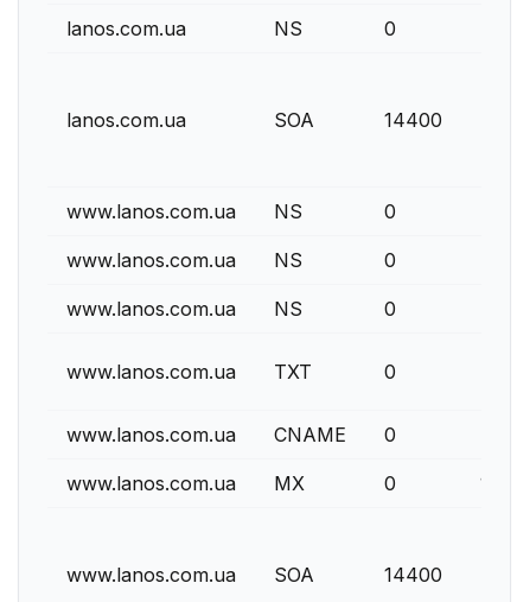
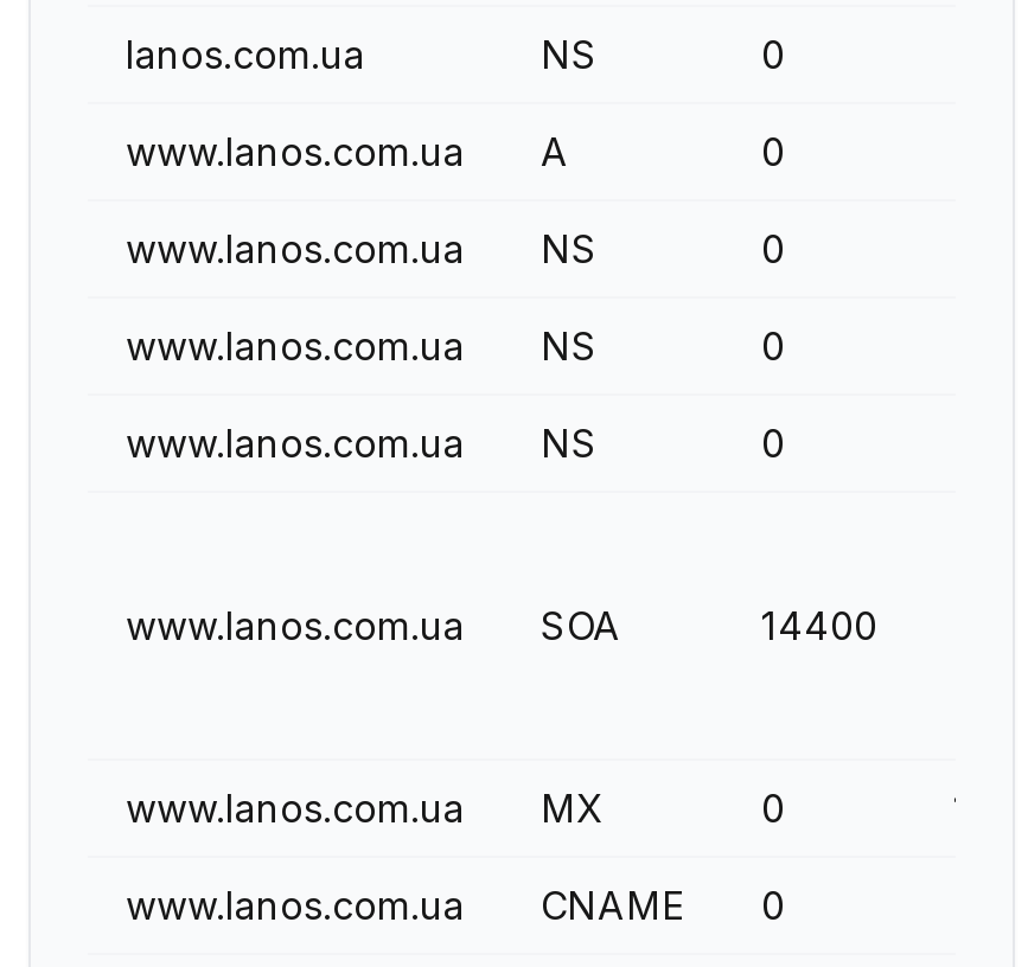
- lanos.com.ua
- SOA
- 14400
+ www.lanos.com.ua
+ A
+ 0

- TXT
- 0
- www.lanos.com.ua
- CNAME
- 0
+ SOA
+ 14400

- SOA
- 14400
+ CNAME
+ 0
